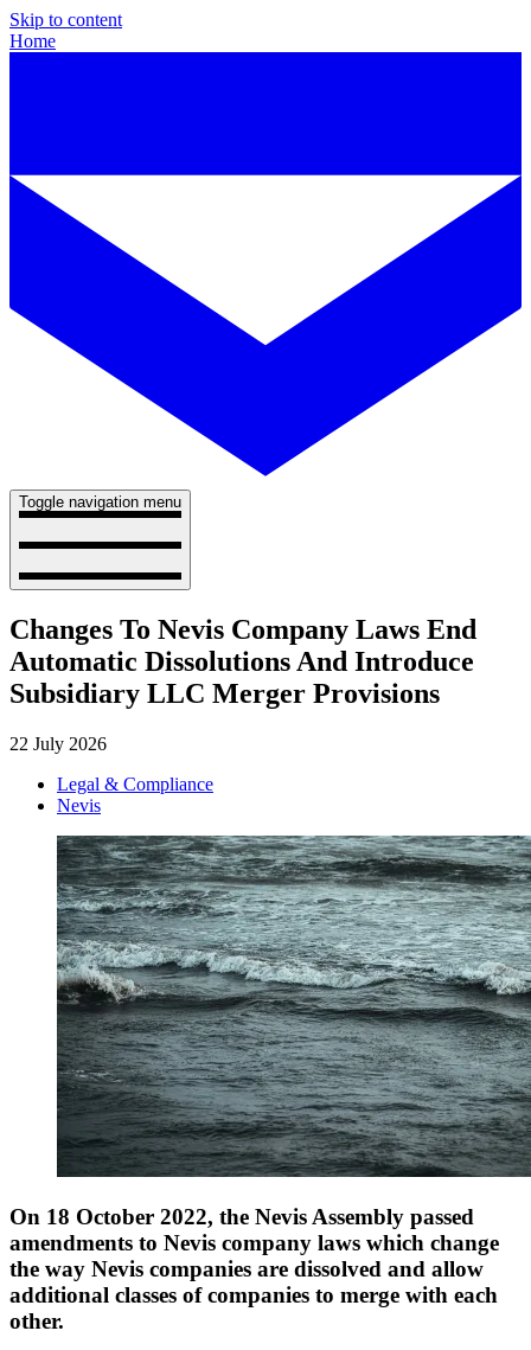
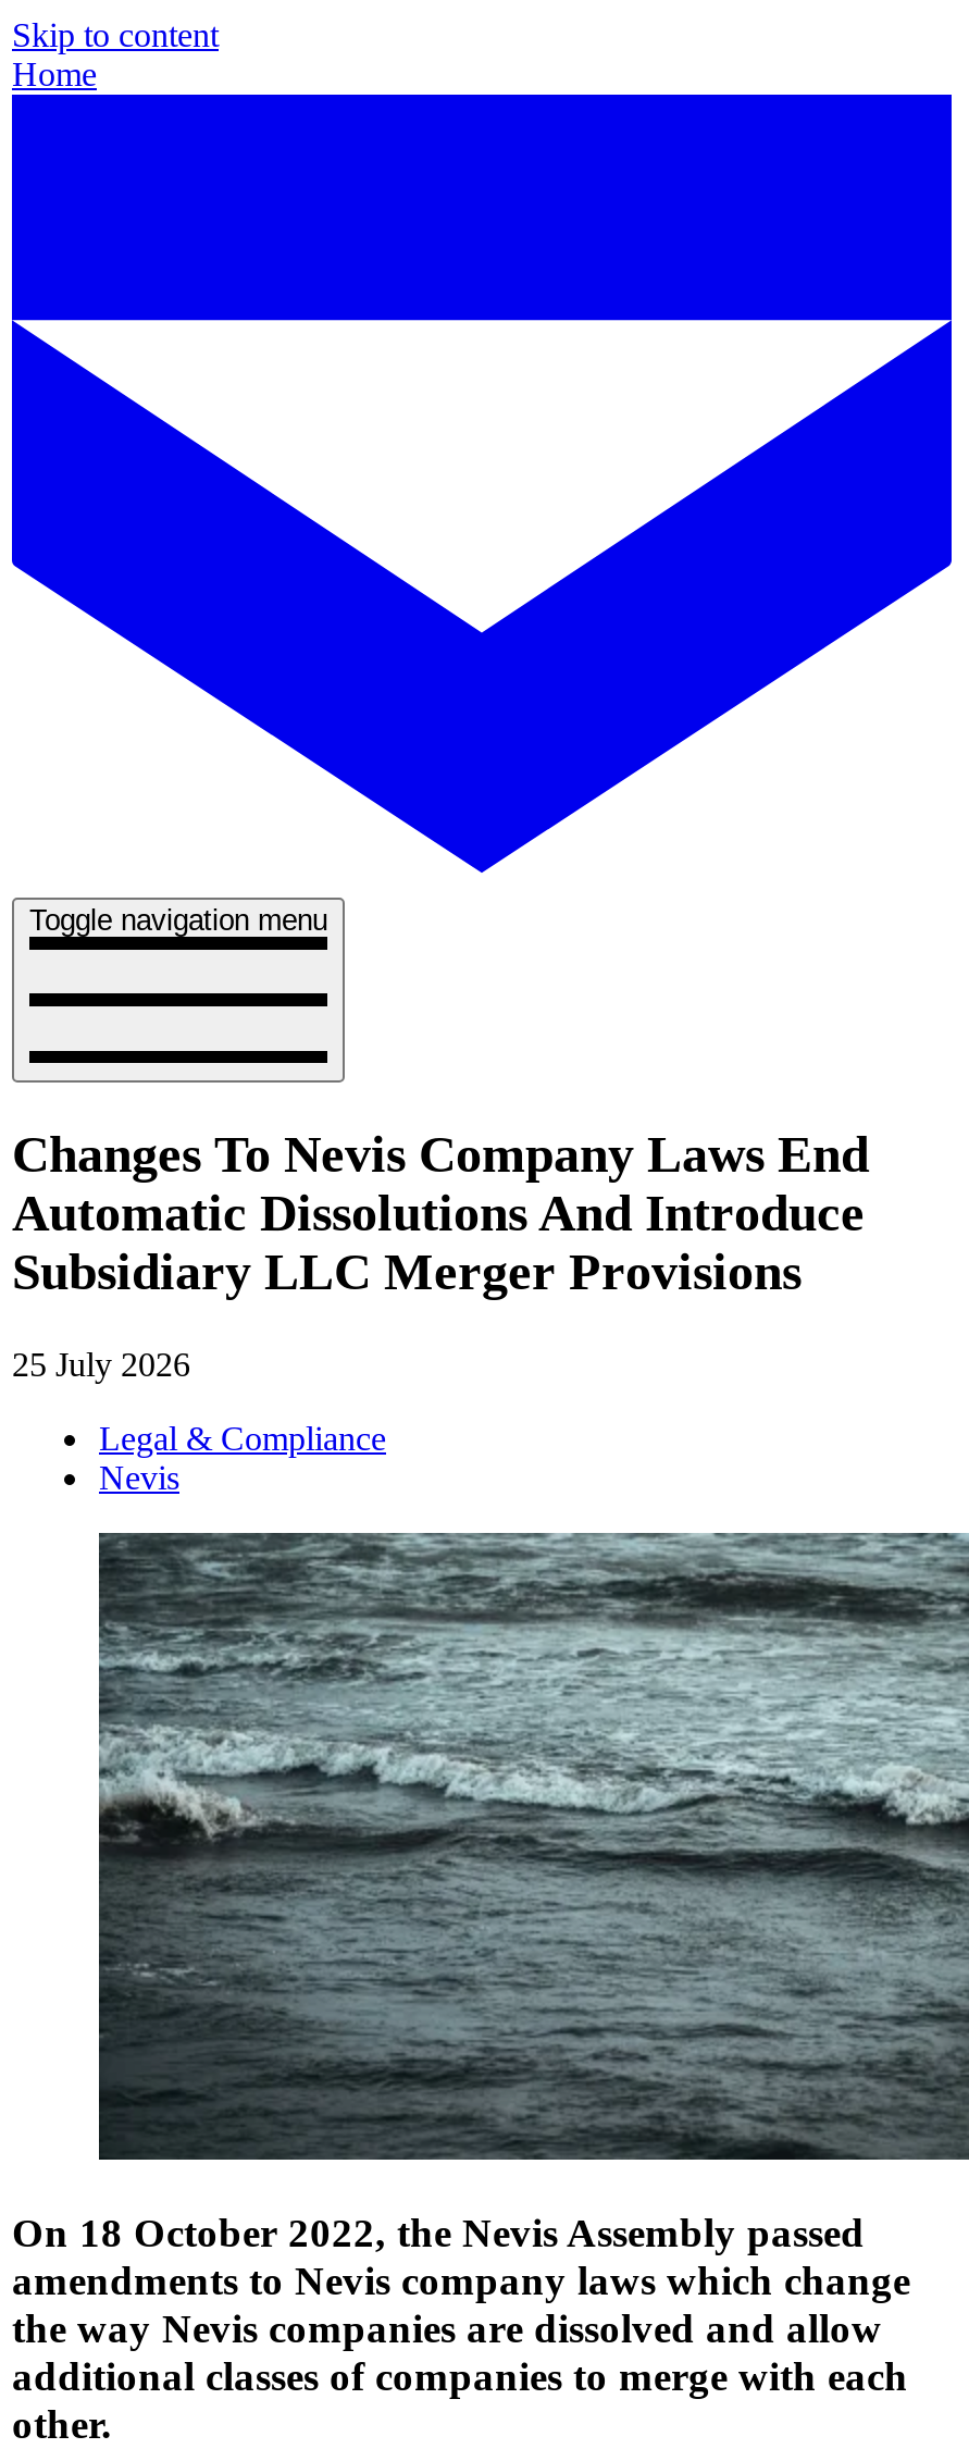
- 22 July 2026
+ 25 July 2026
